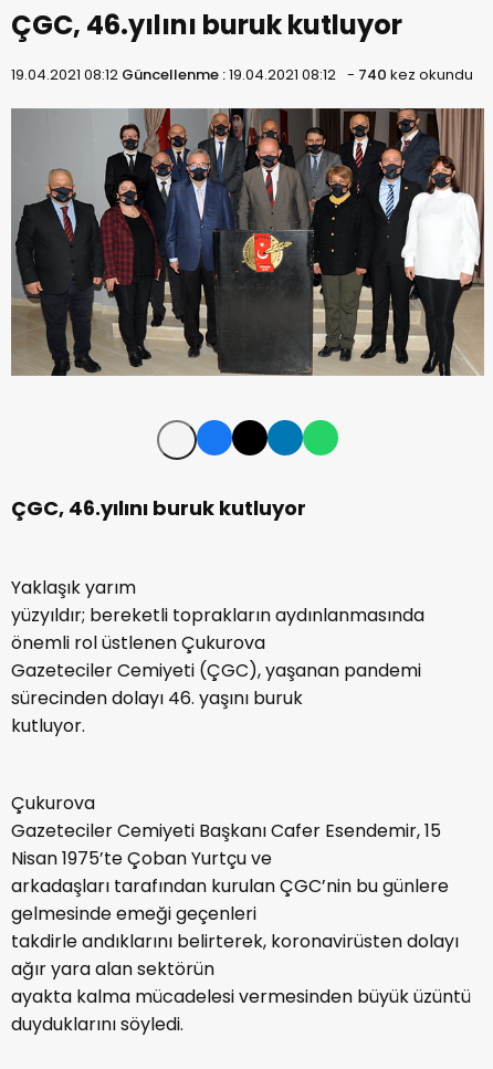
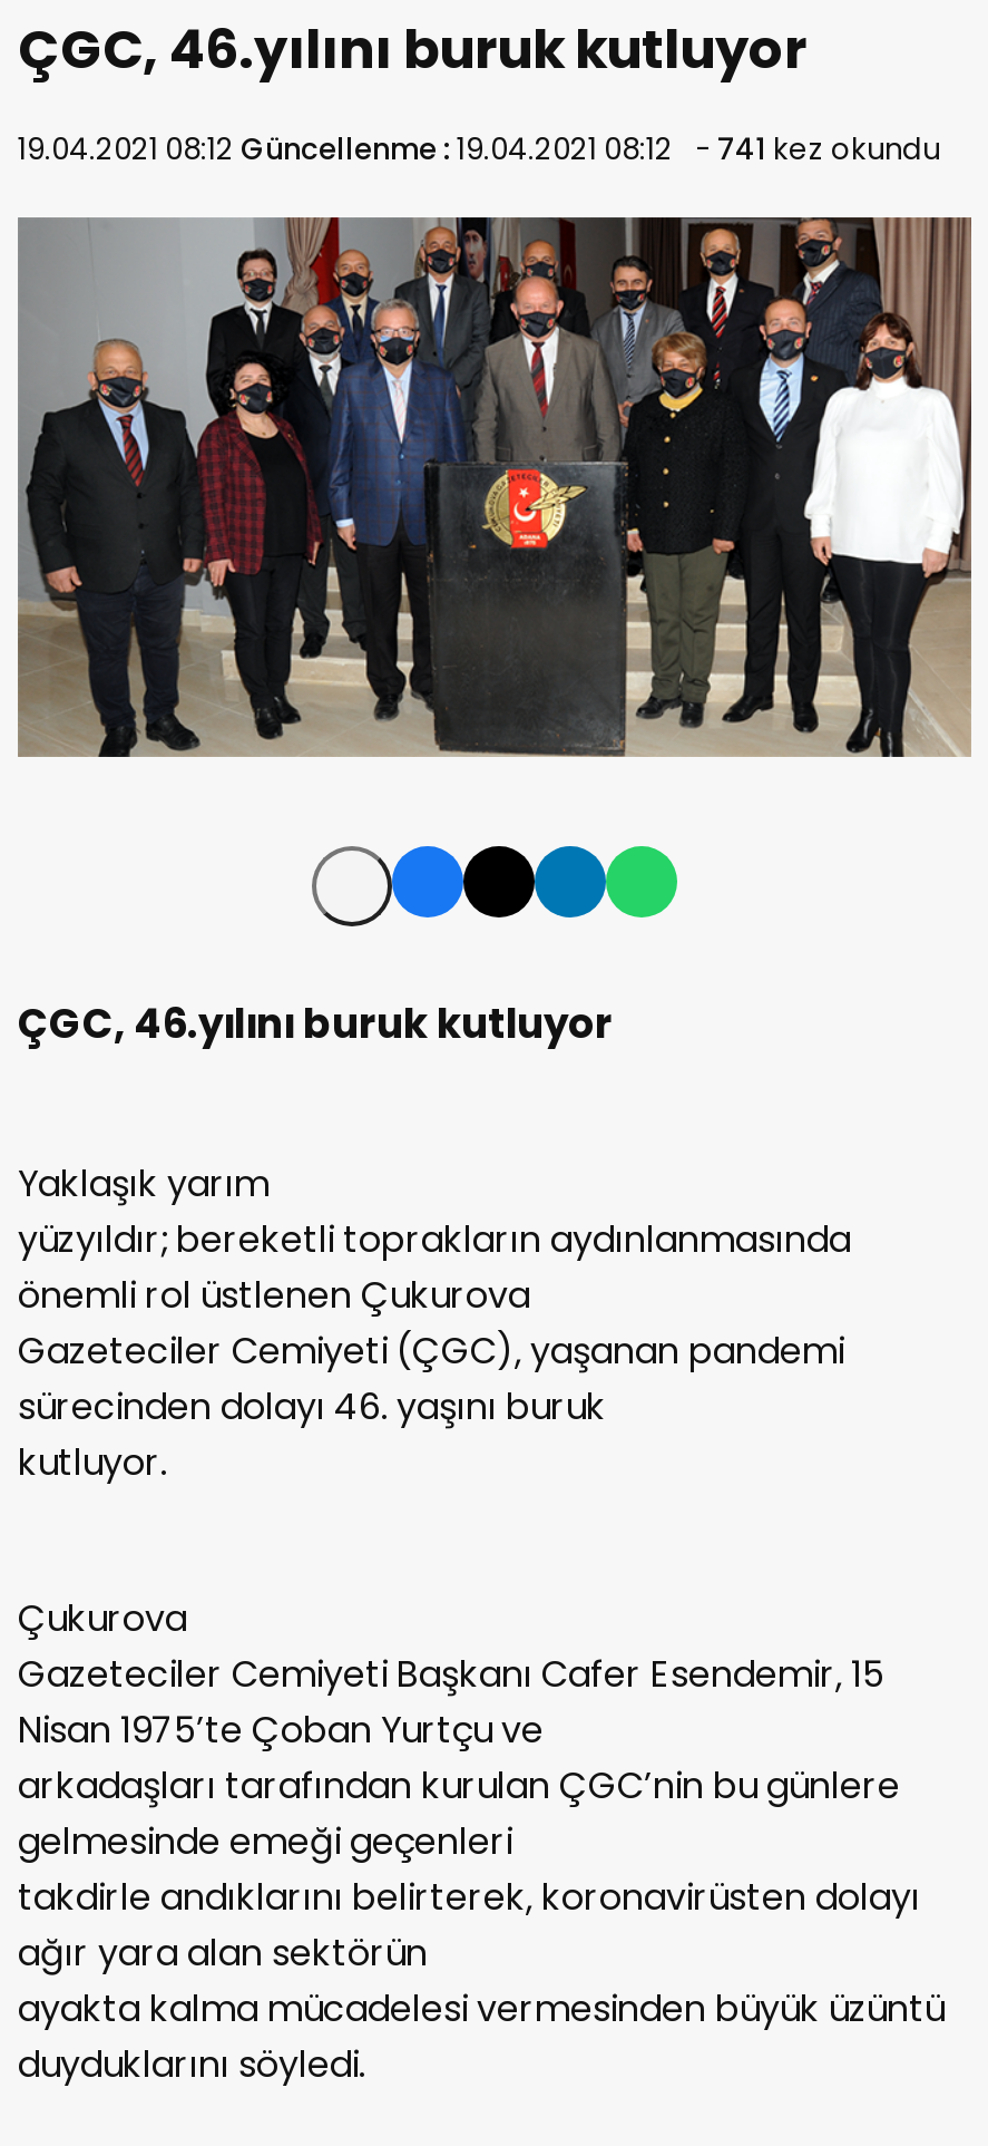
- 19.04.2021 08:12 Güncellenme : 19.04.2021 08:12 - 740 kez okundu
+ 19.04.2021 08:12 Güncellenme : 19.04.2021 08:12 - 741 kez okundu
